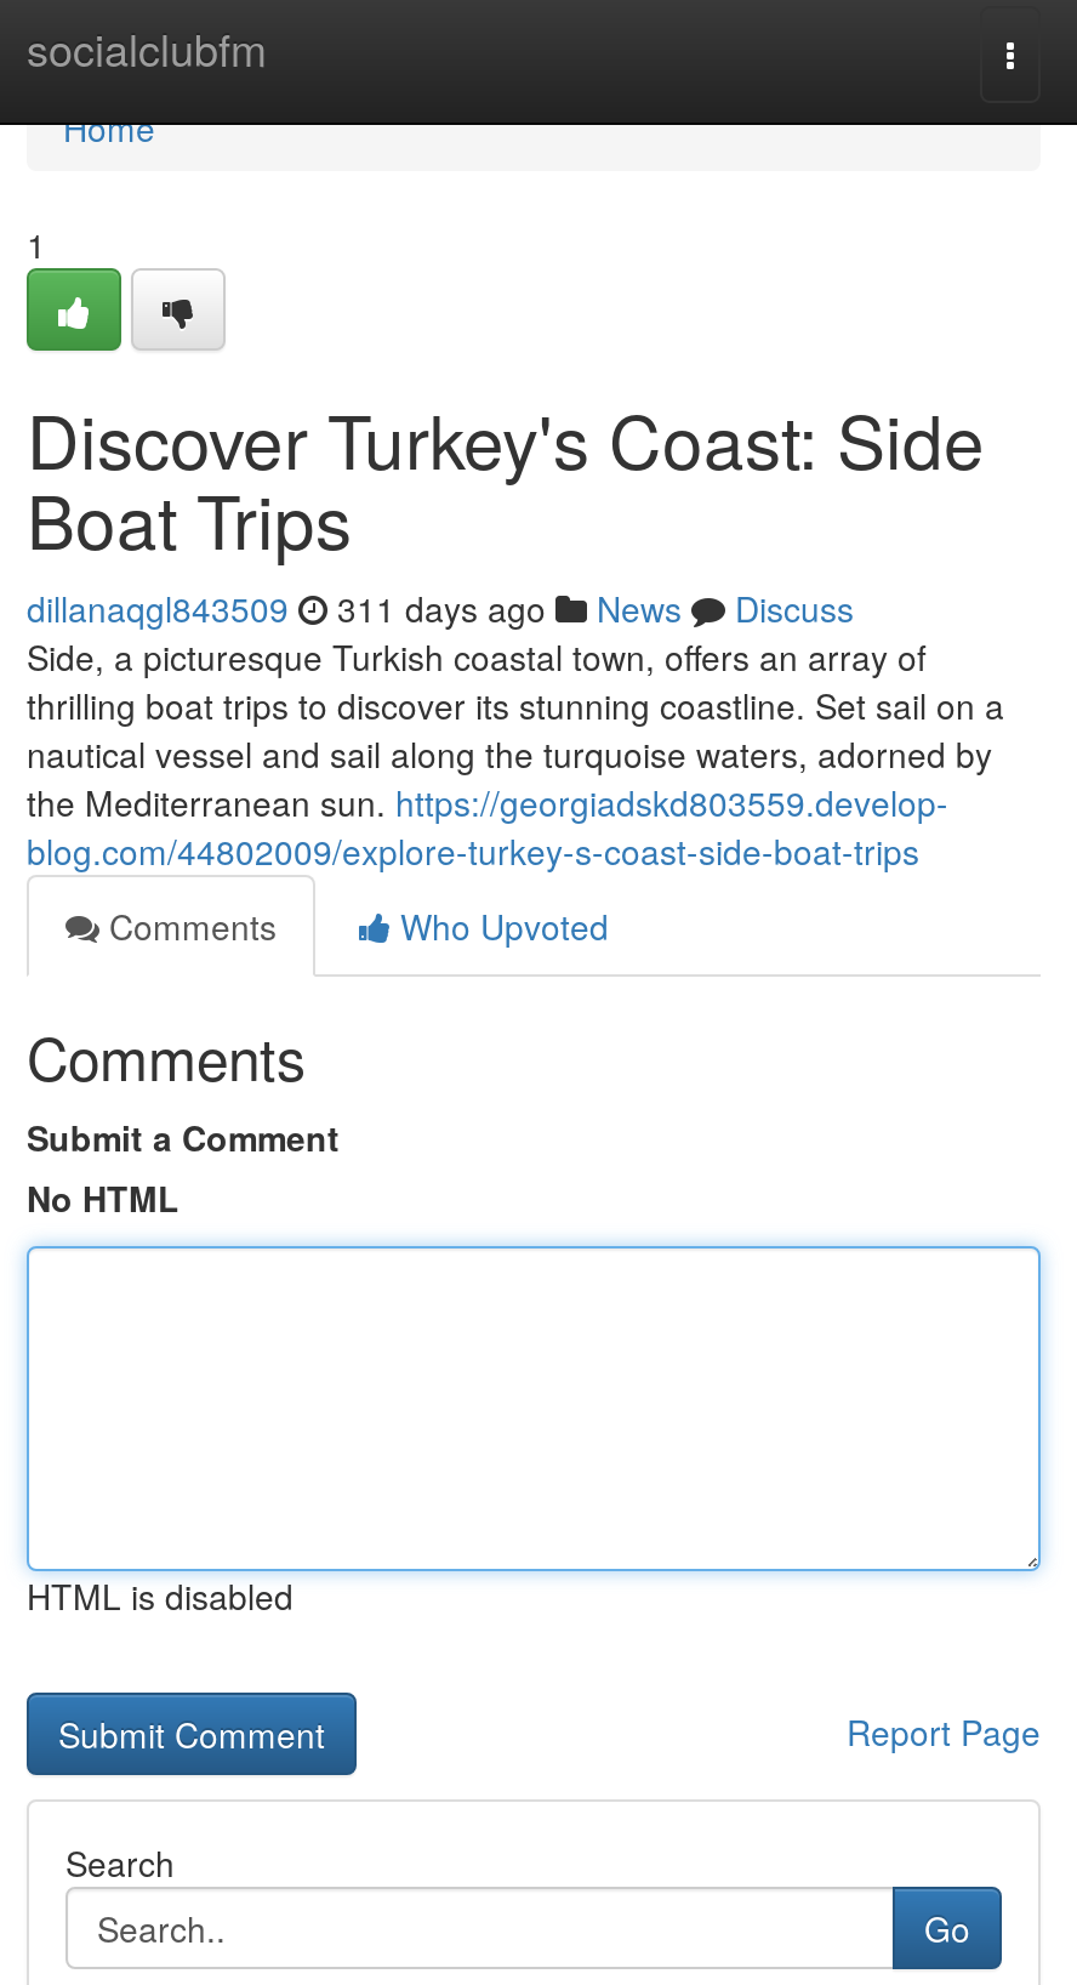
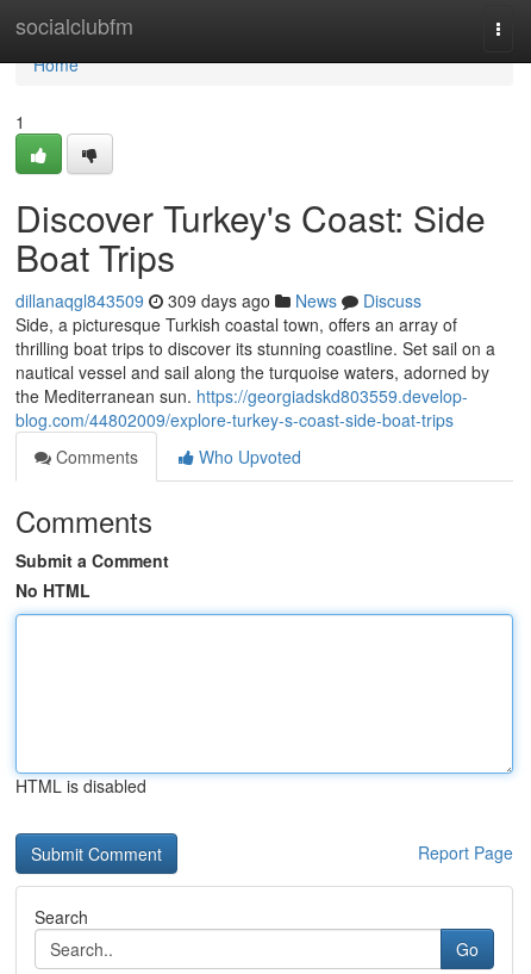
- dillanaqgl843509 311 days ago News Discuss
+ dillanaqgl843509 309 days ago News Discuss
